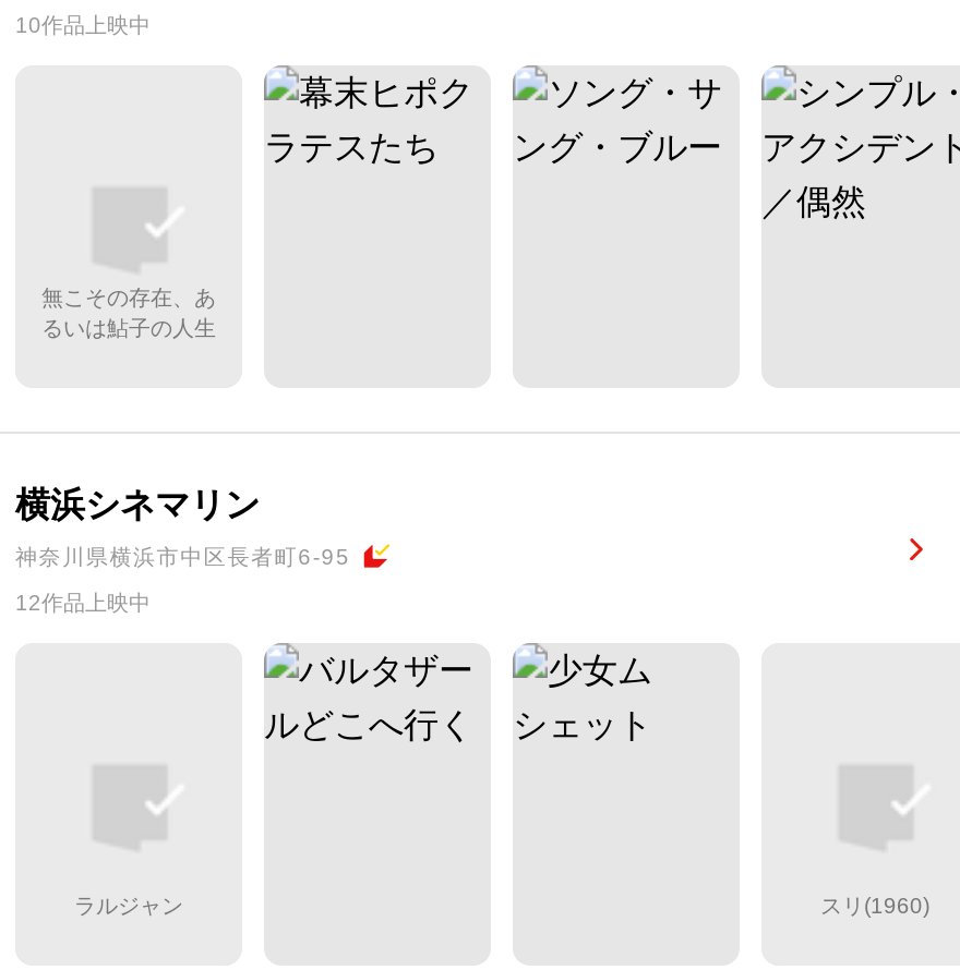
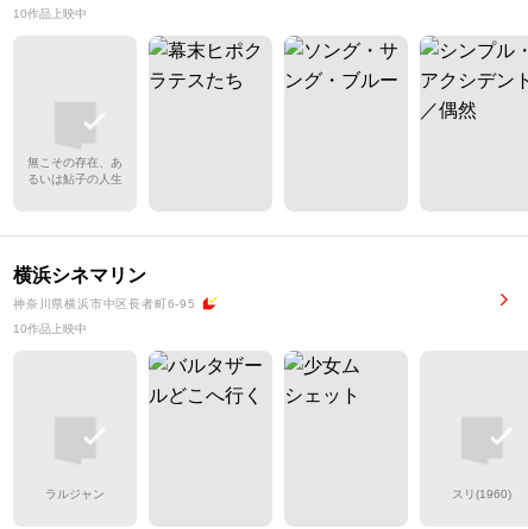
- 12作品上映中
+ 10作品上映中
